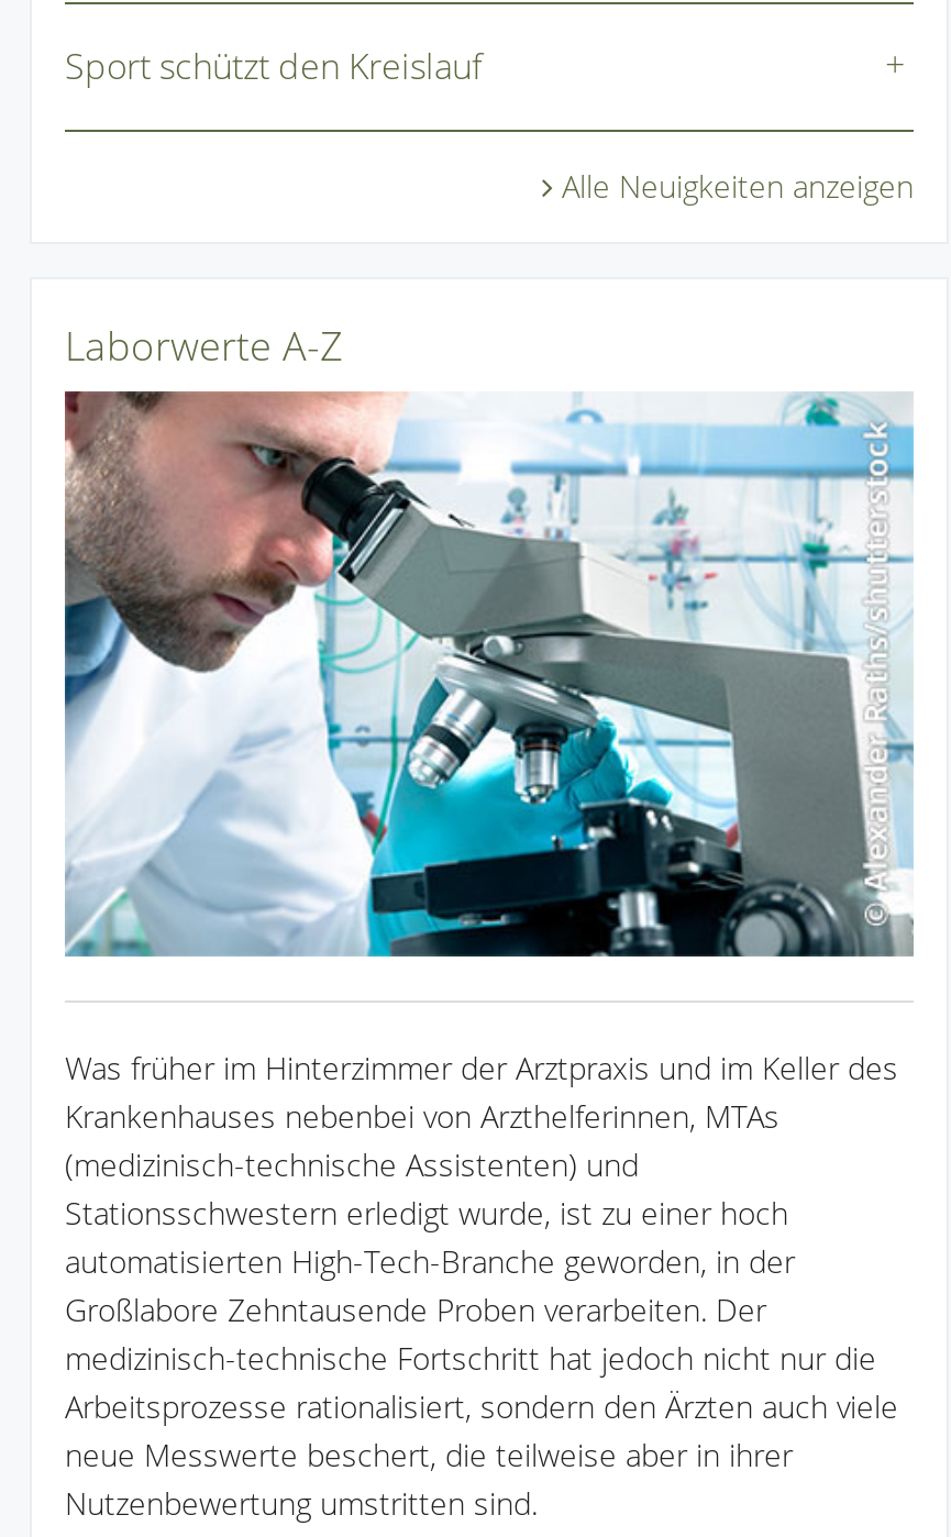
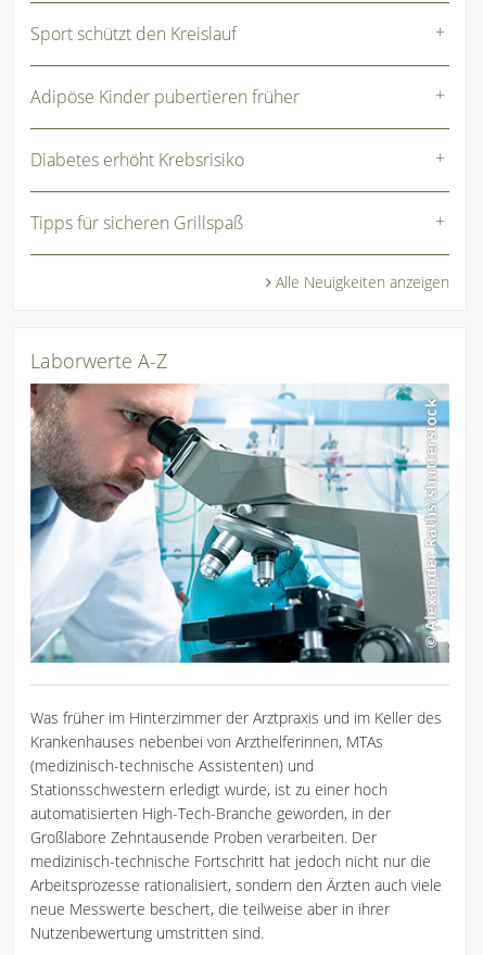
+ Adipöse Kinder pubertieren früher
+ Diabetes erhöht Krebsrisiko
+ Tipps für sicheren Grillspaß
